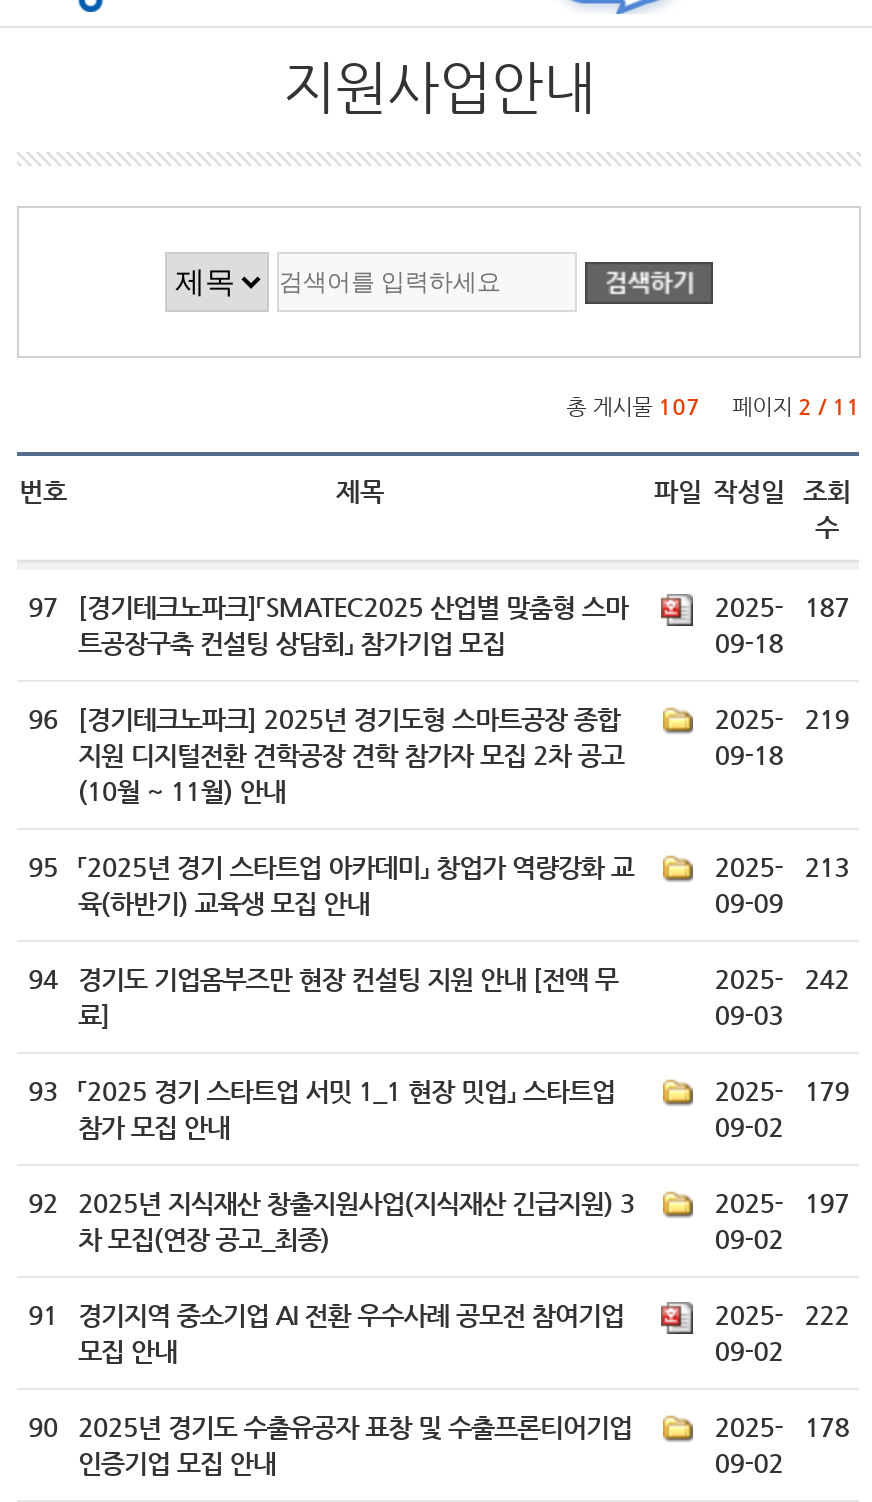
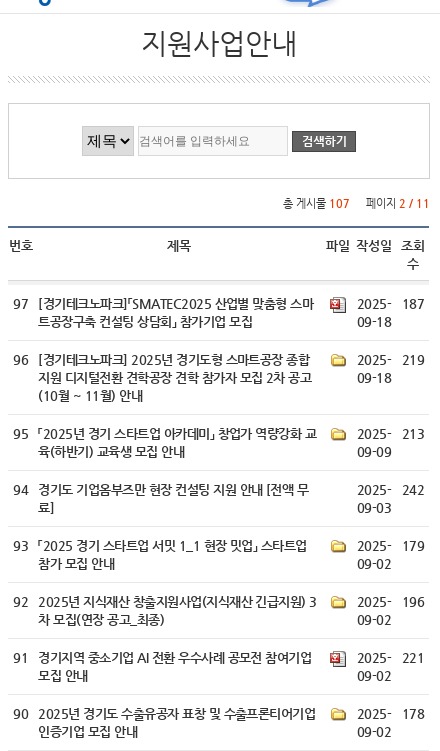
- 2025- 197
+ 2025- 196

- 2025- 222
+ 2025- 221
